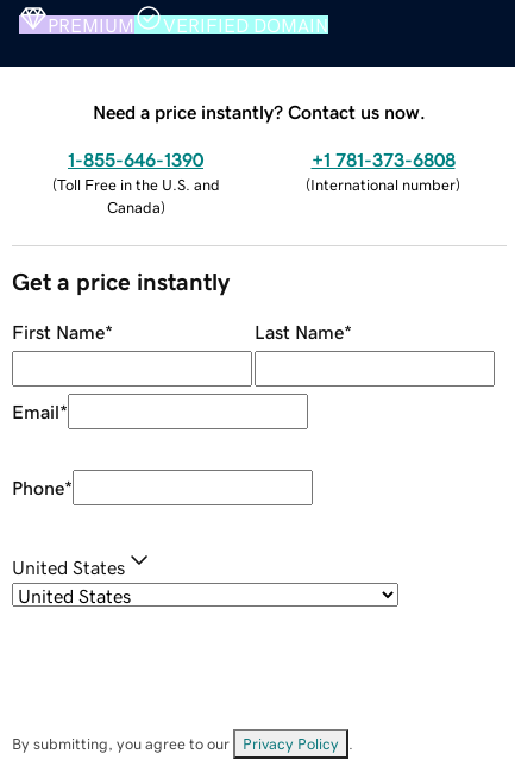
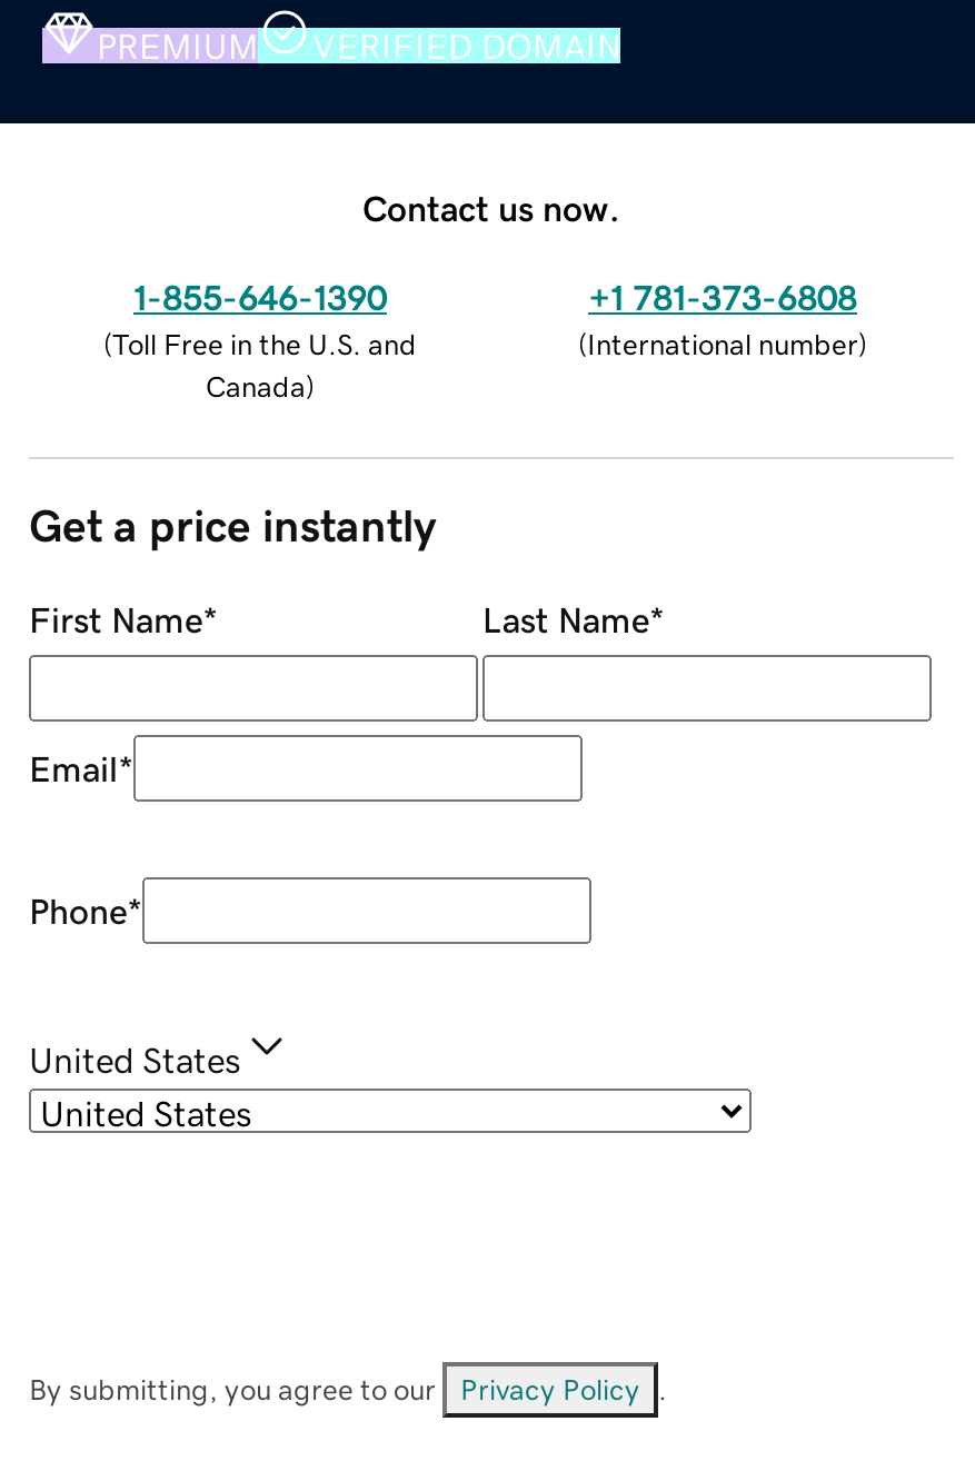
- Need a price instantly? Contact us now.
+ Contact us now.
